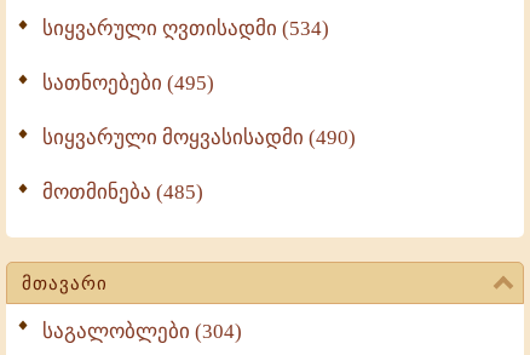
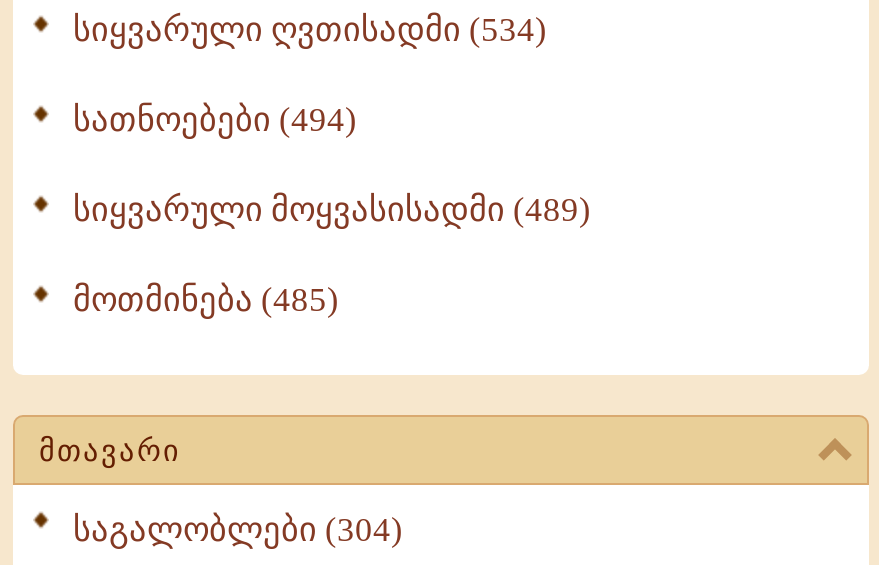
- სათნოებები (495)
+ სათნოებები (494)

- სიყვარული მოყვასისადმი (490)
+ სიყვარული მოყვასისადმი (489)
